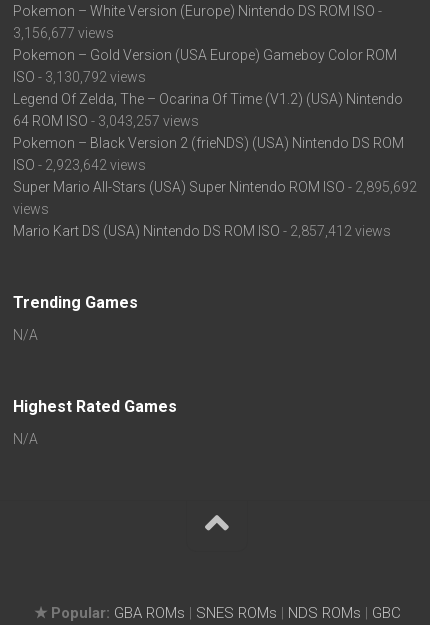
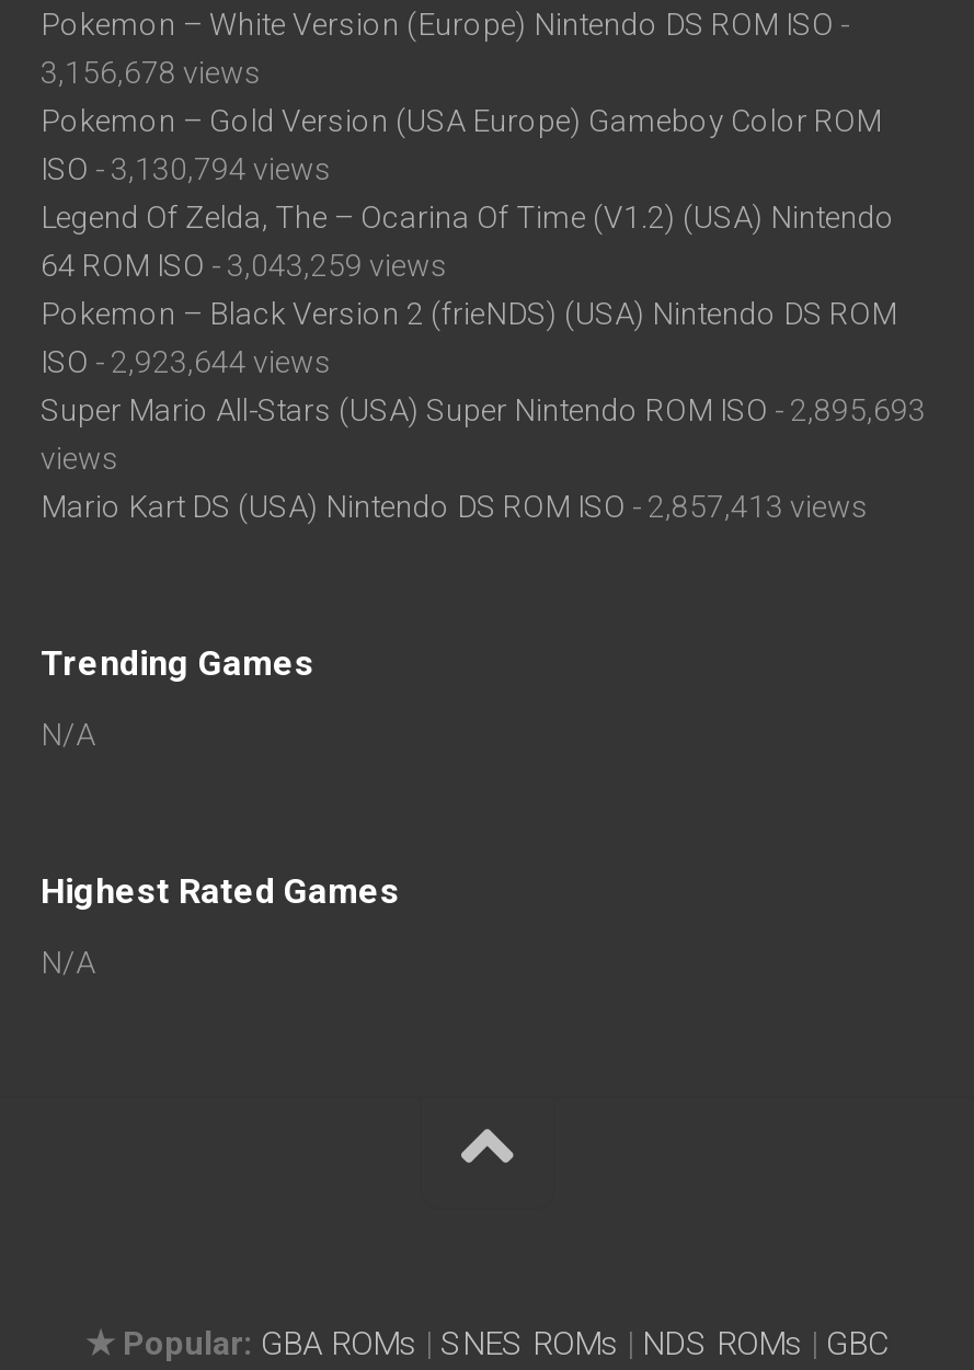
- 3,156,677 views
+ 3,156,678 views

- ISO - 3,130,792 views
+ ISO - 3,130,794 views

- 64 ROM ISO - 3,043,257 views
+ 64 ROM ISO - 3,043,259 views

- ISO - 2,923,642 views
+ ISO - 2,923,644 views

- Super Mario All-Stars (USA) Super Nintendo ROM ISO - 2,895,692
+ Super Mario All-Stars (USA) Super Nintendo ROM ISO - 2,895,693

- Mario Kart DS (USA) Nintendo DS ROM ISO - 2,857,412 views
+ Mario Kart DS (USA) Nintendo DS ROM ISO - 2,857,413 views
